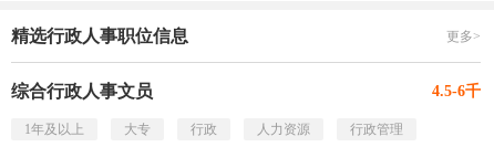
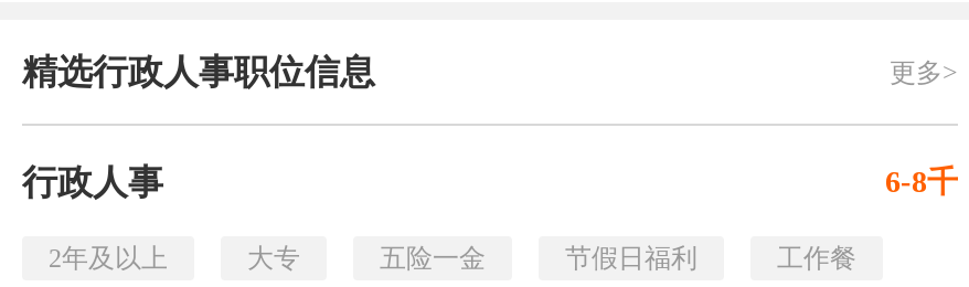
- 综合行政人事文员
- 4.5-6千
+ 行政人事
+ 6-8千

- 1年及以上
+ 2年及以上

- 行政
- 人力资源
- 行政管理
+ 五险一金
+ 节假日福利
+ 工作餐
